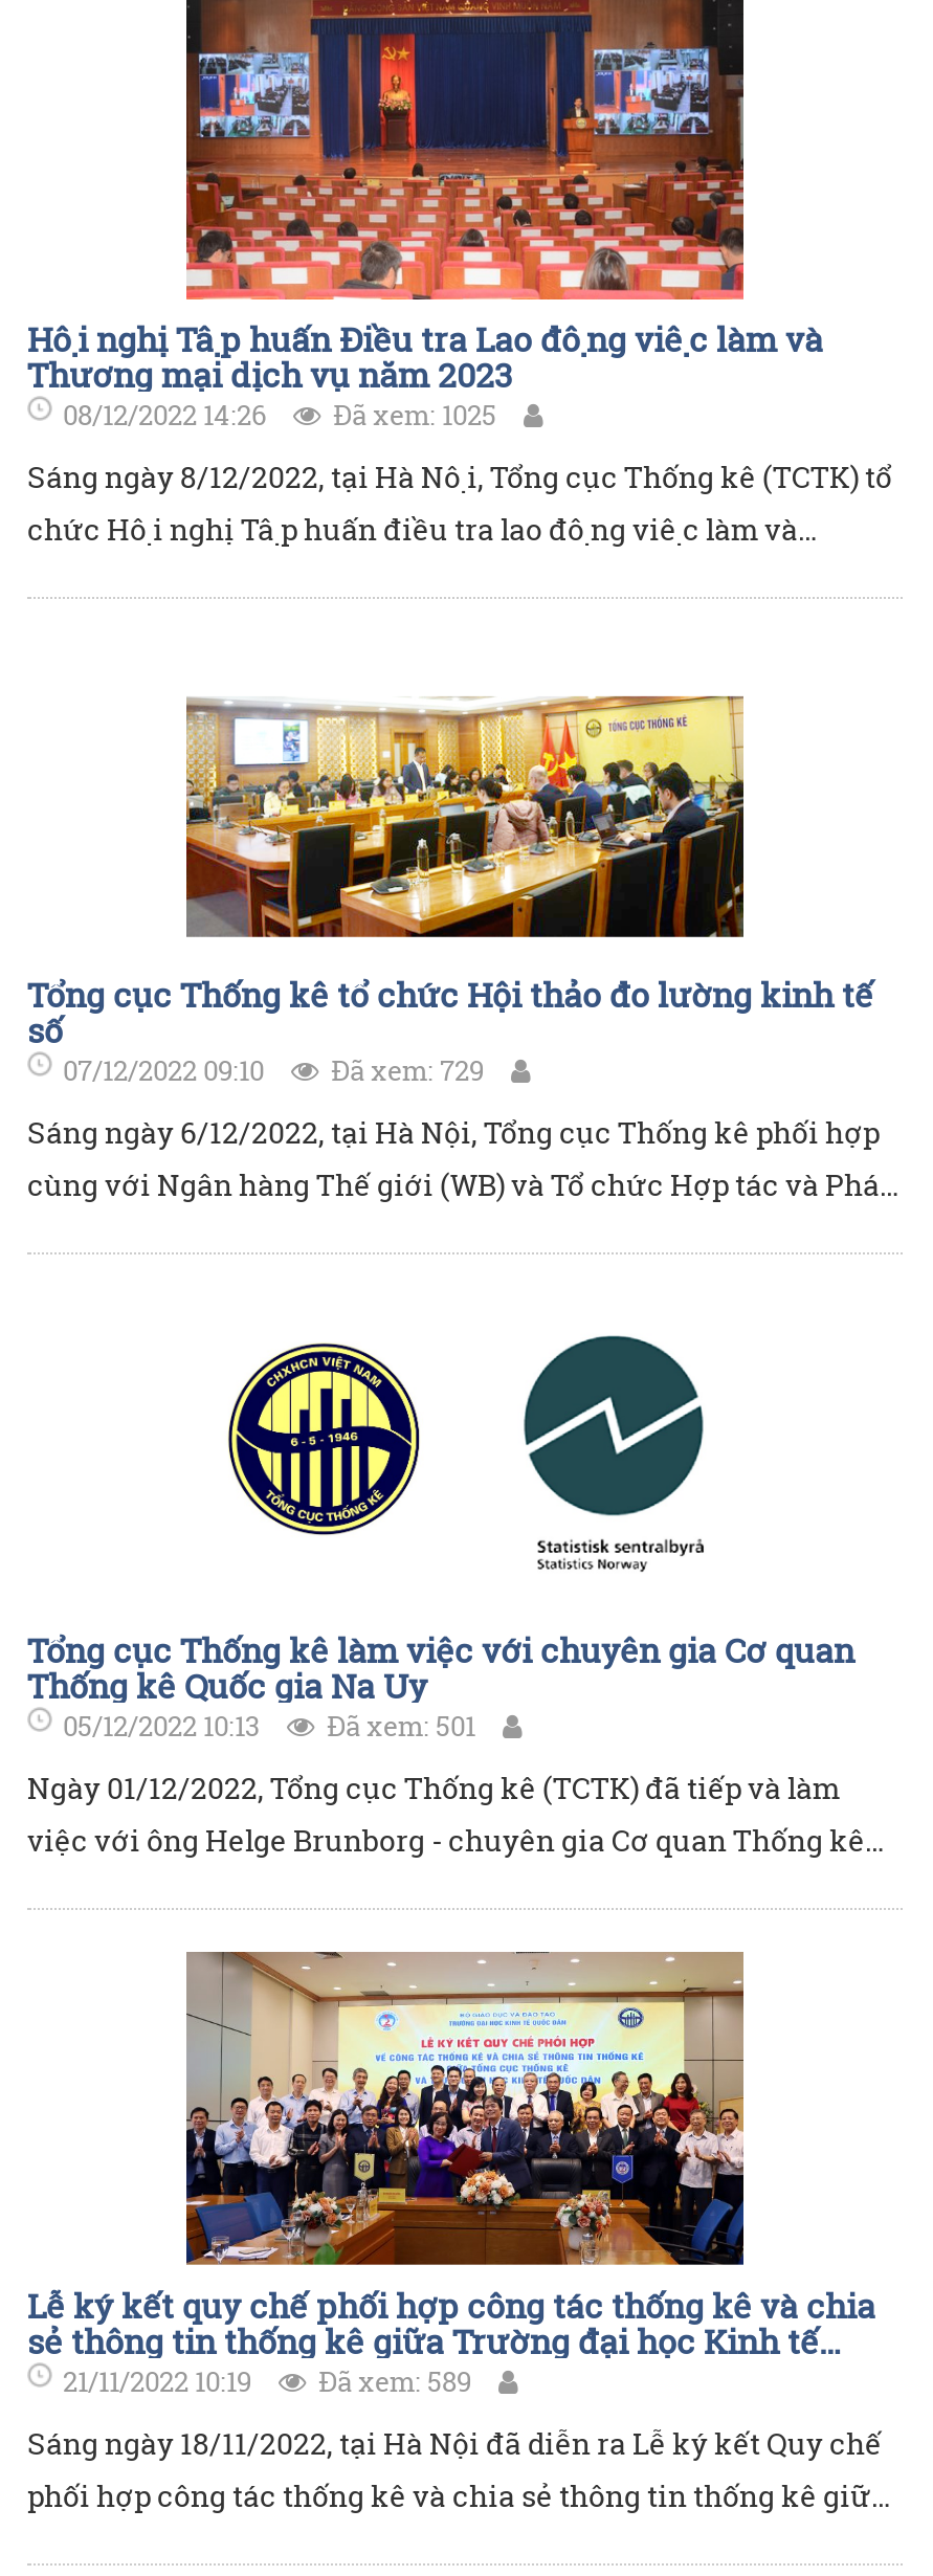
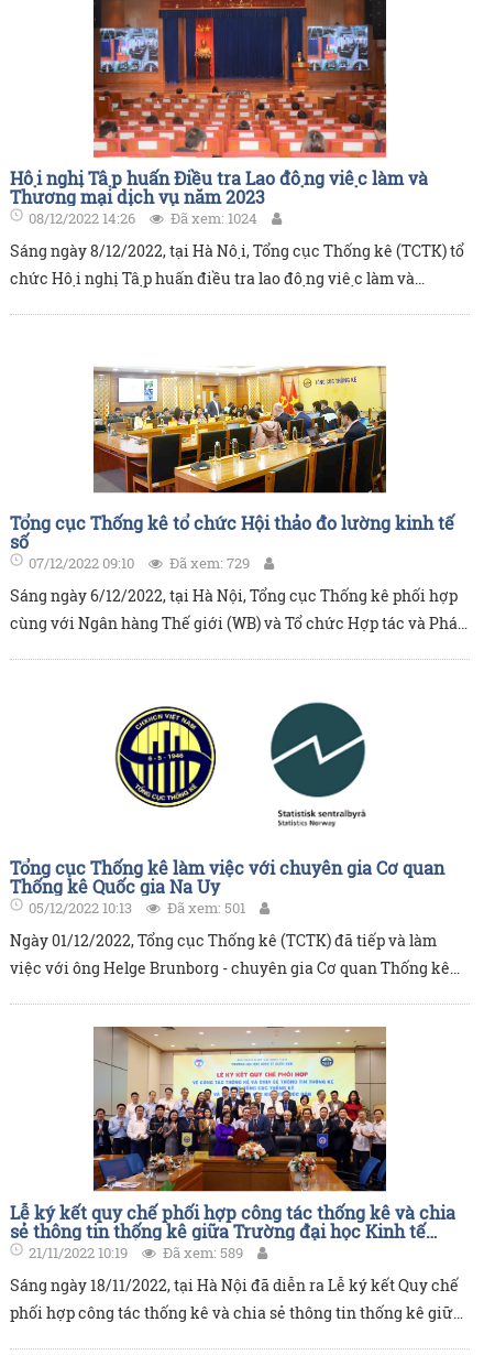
- 08/12/2022 14:26 Đã xem: 1025
+ 08/12/2022 14:26 Đã xem: 1024
